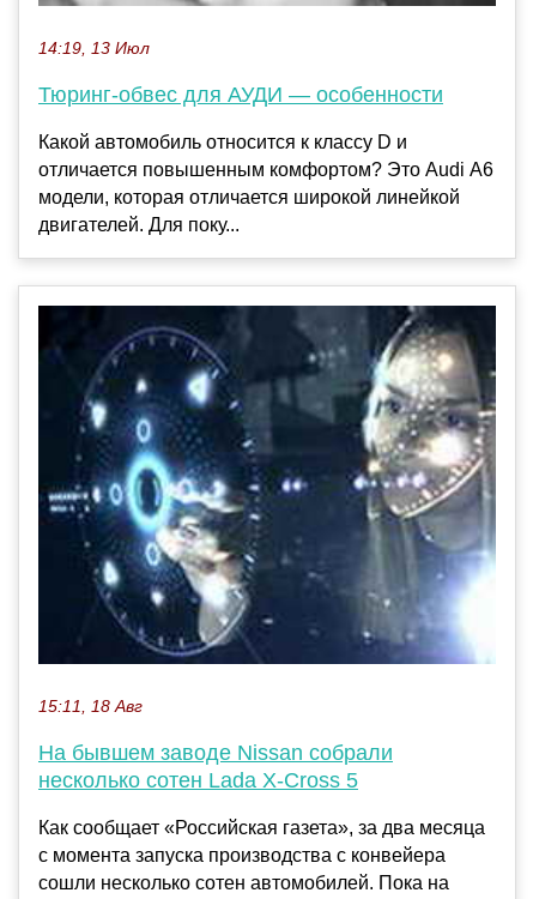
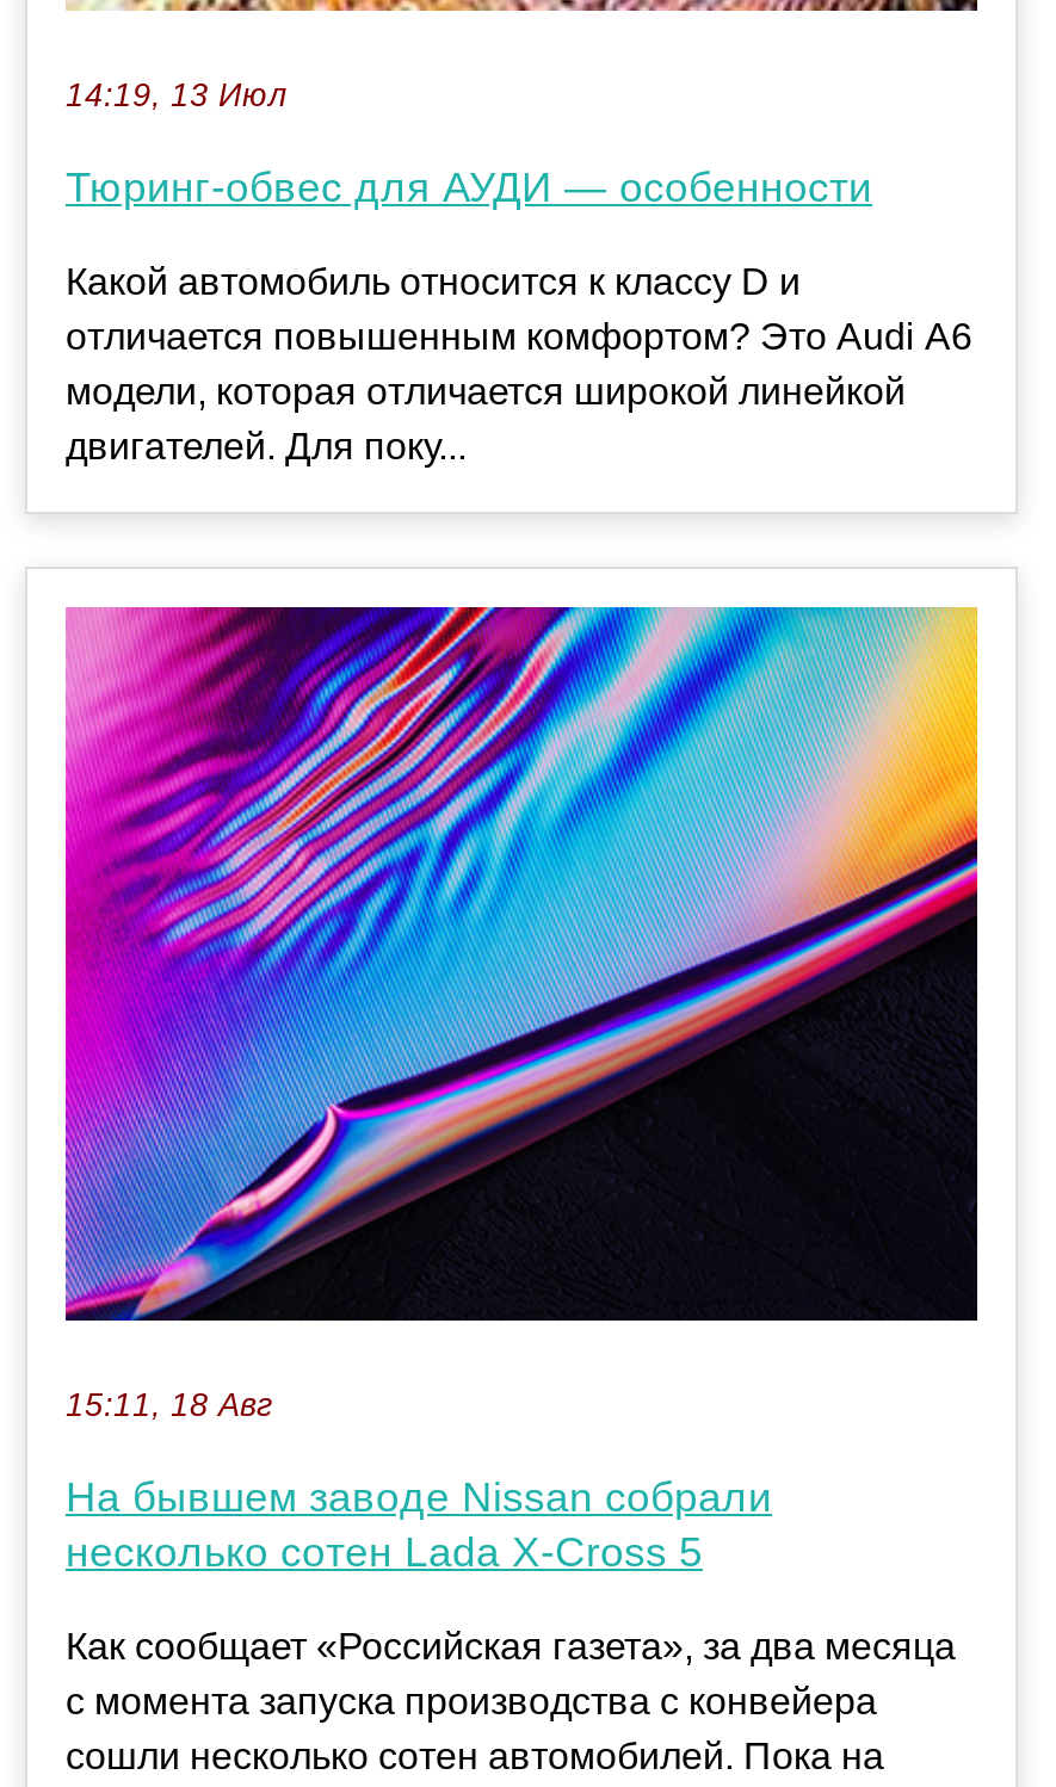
- [image]
+ [image]
